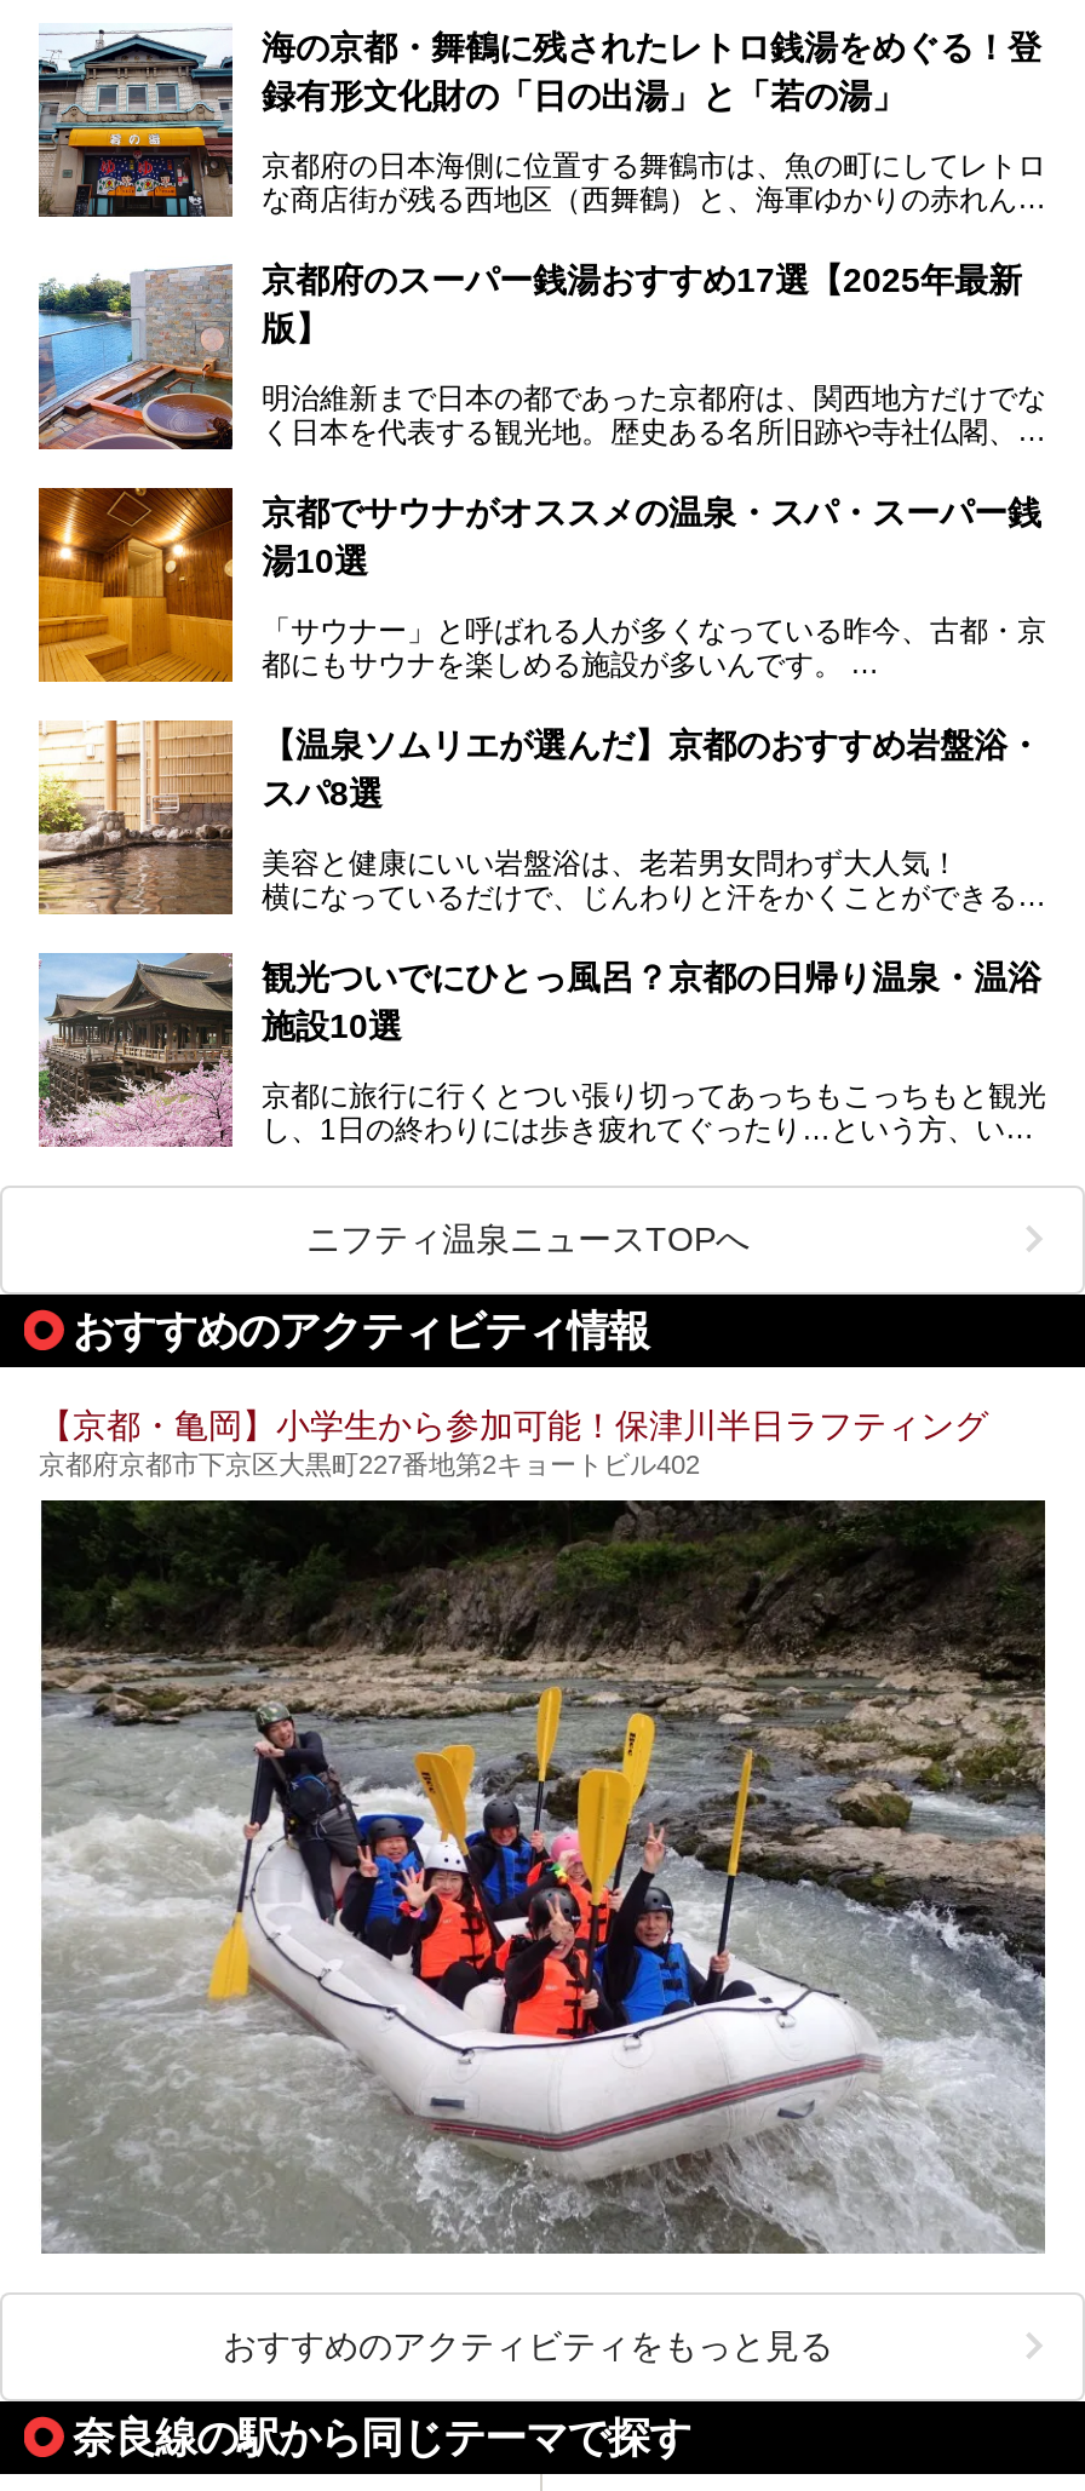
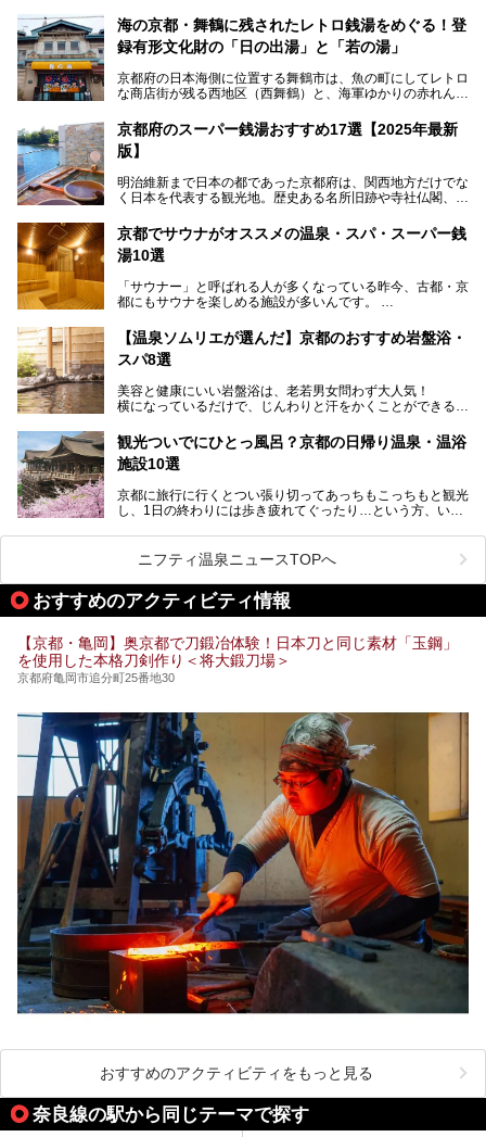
- 【京都・亀岡】小学生から参加可能！保津川半日ラフティング
- 京都府京都市下京区大黒町227番地第2キョートビル402
+ 【京都・亀岡】奥京都で刀鍛冶体験！日本刀と同じ素材「玉鋼」
+ を使用した本格刀剣作り＜将大鍛刀場＞
+ 京都府亀岡市追分町25番地30

- [image]
+ [image]
